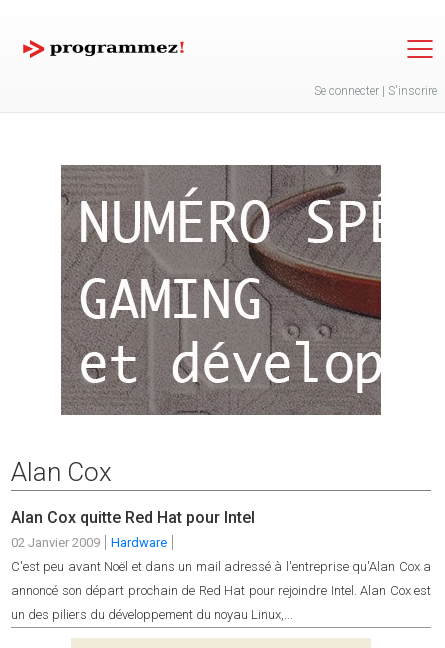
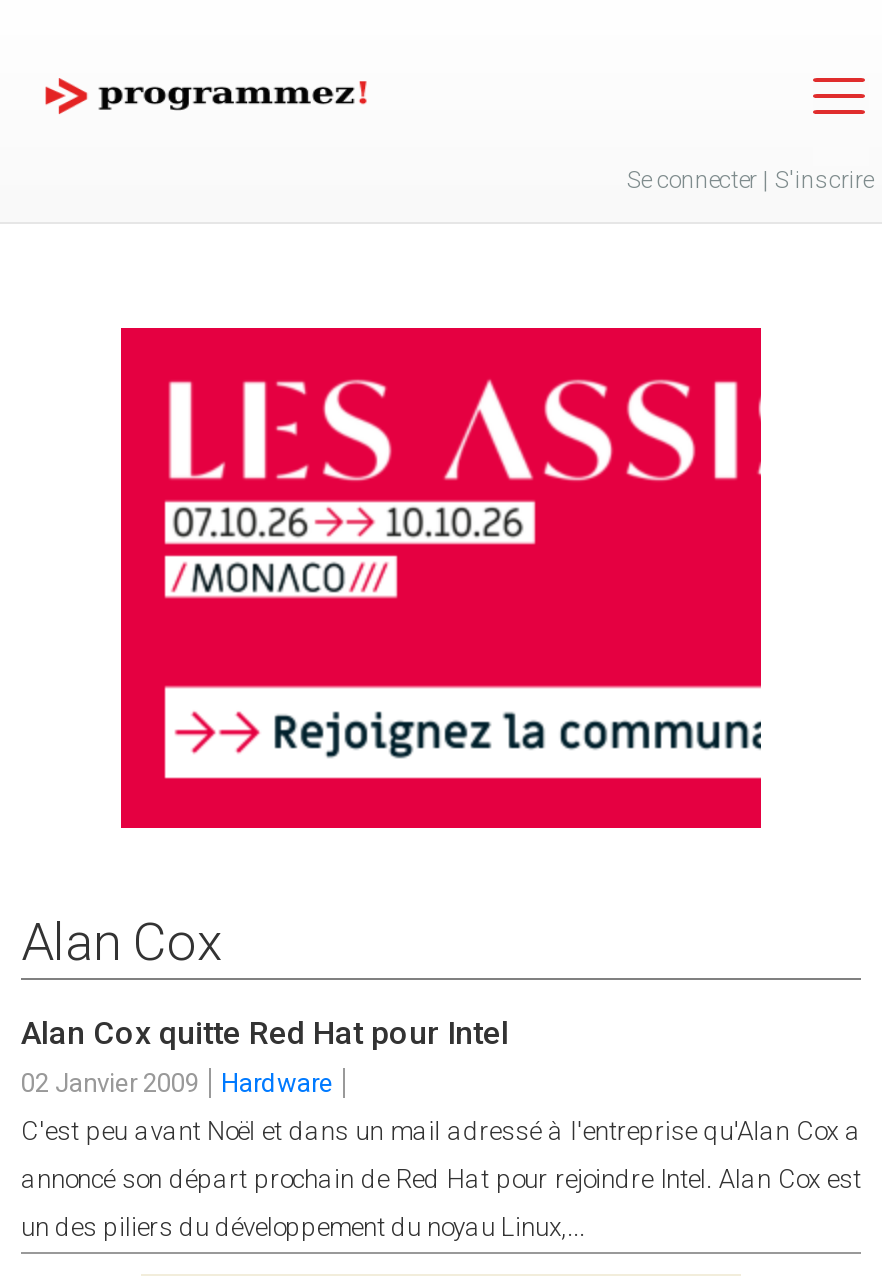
- [image]
+ [image]
